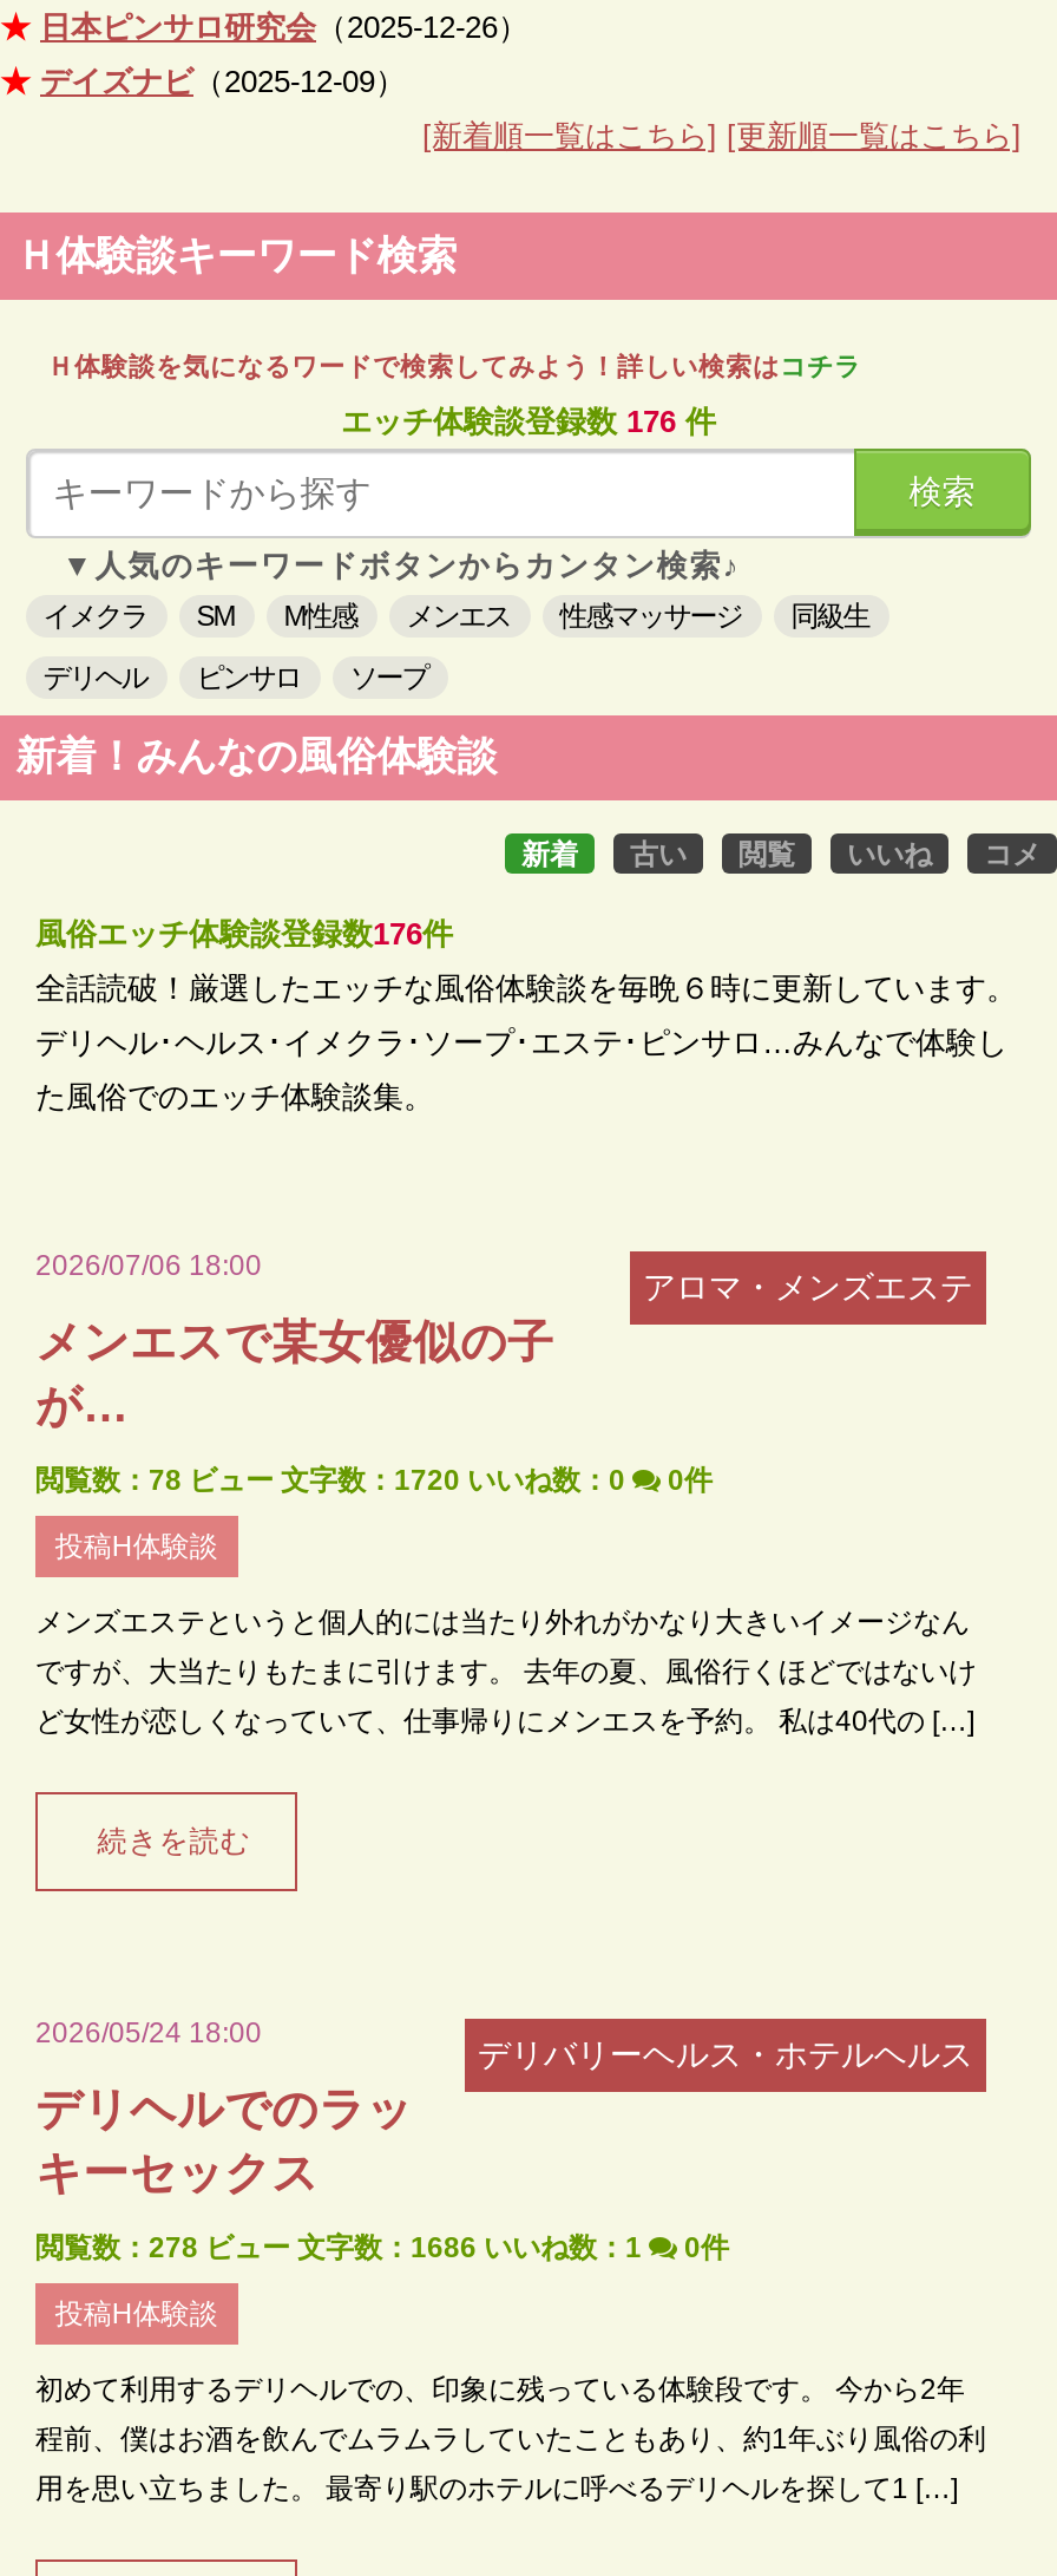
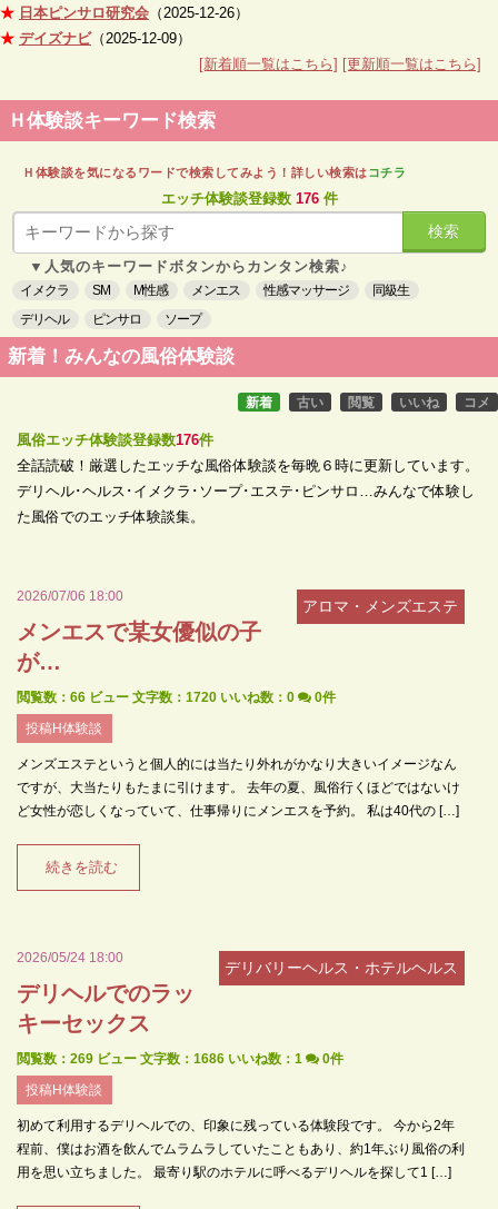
- 閲覧数：78 ビュー 文字数：1720 いいね数：0
+ 閲覧数：66 ビュー 文字数：1720 いいね数：0

- 閲覧数：278 ビュー 文字数：1686 いいね数：1
+ 閲覧数：269 ビュー 文字数：1686 いいね数：1
